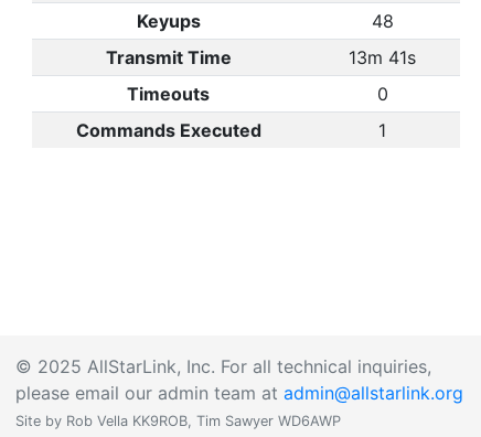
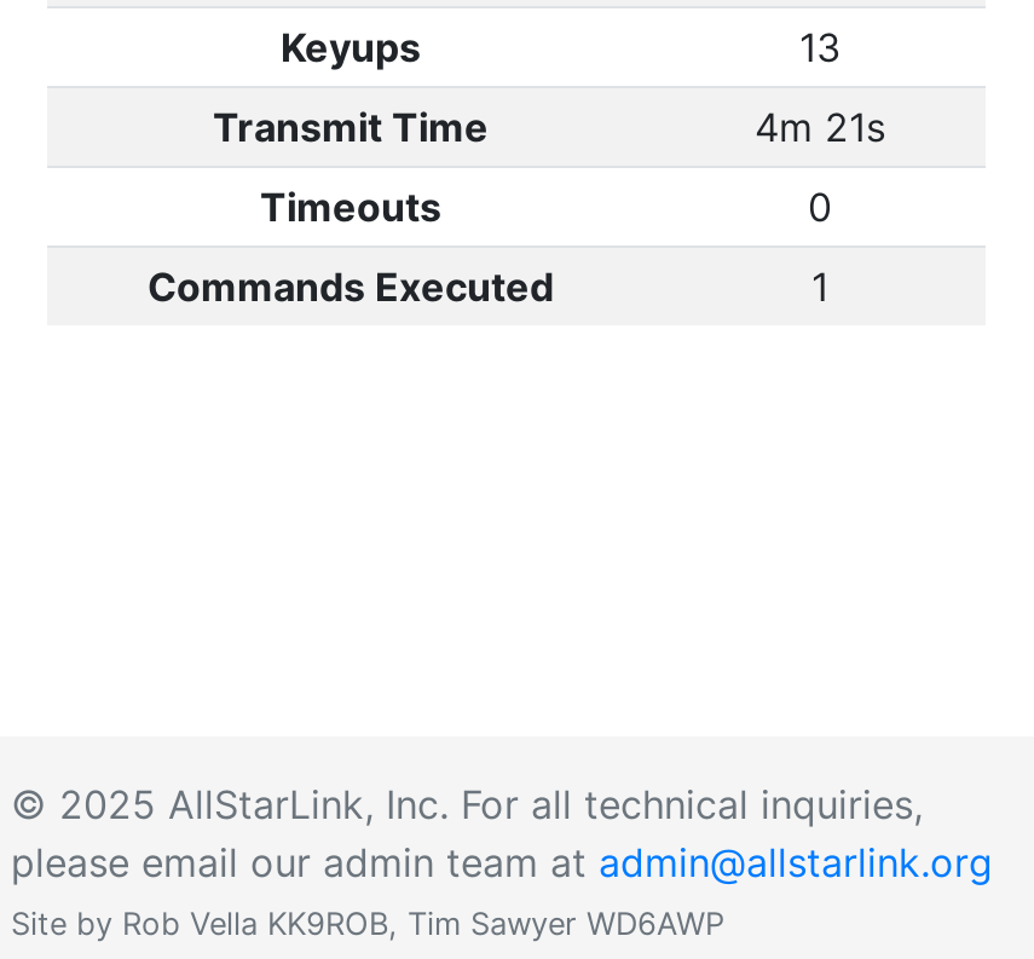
- 48
+ 13

- 13m 41s
+ 4m 21s
